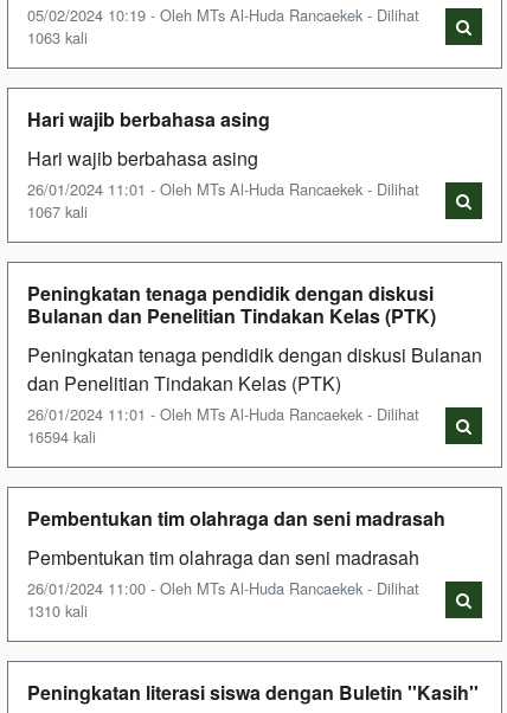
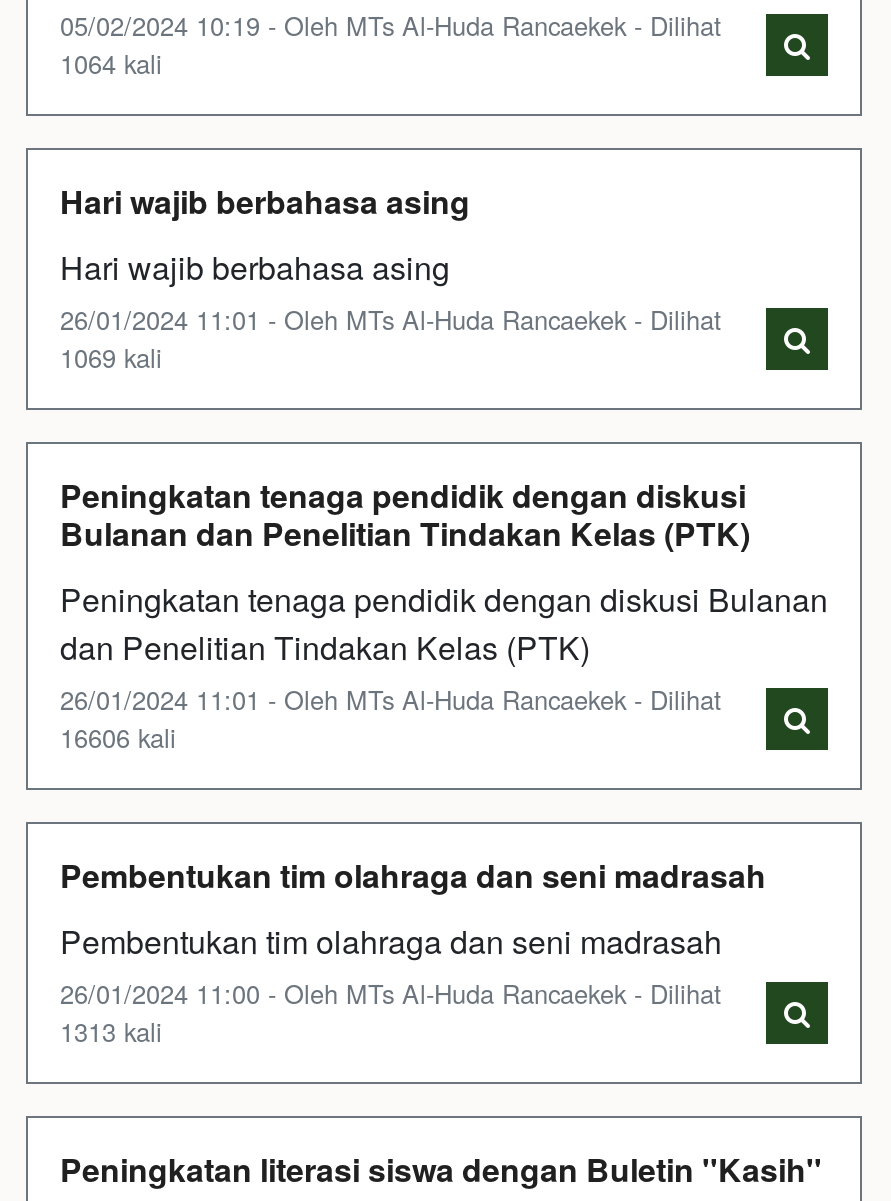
- 1063 kali
+ 1064 kali

- 1067 kali
+ 1069 kali

- 16594 kali
+ 16606 kali

- 1310 kali
+ 1313 kali
